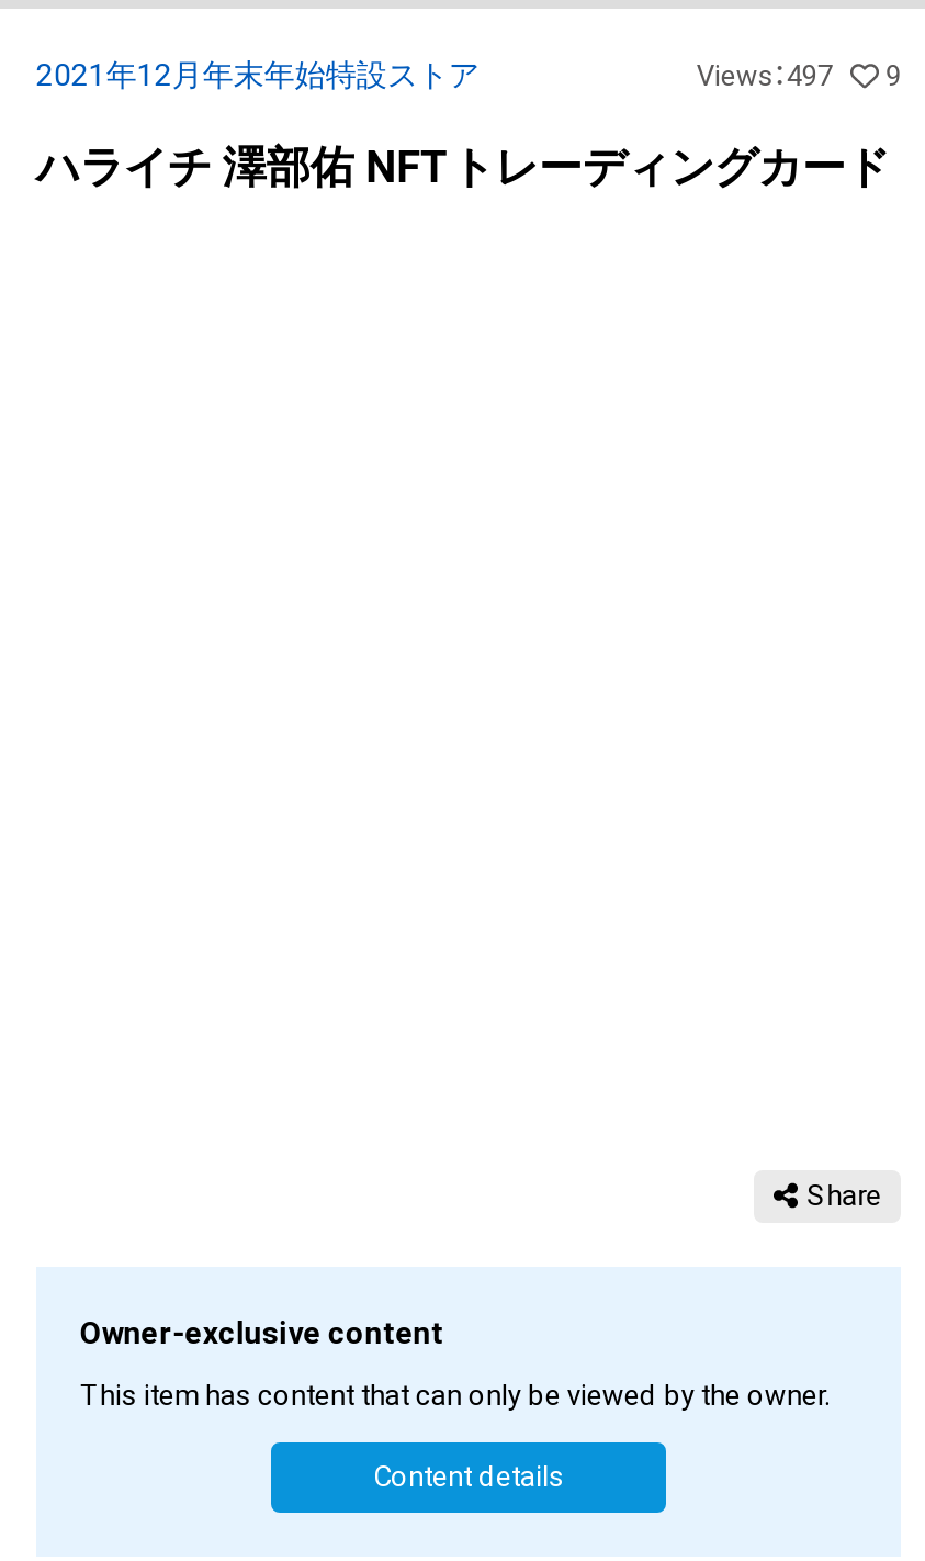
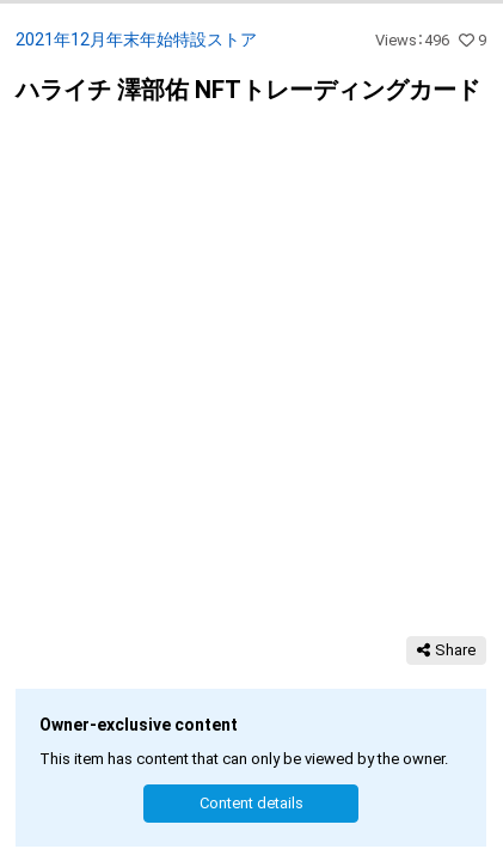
- Views：497 9
+ Views：496 9
